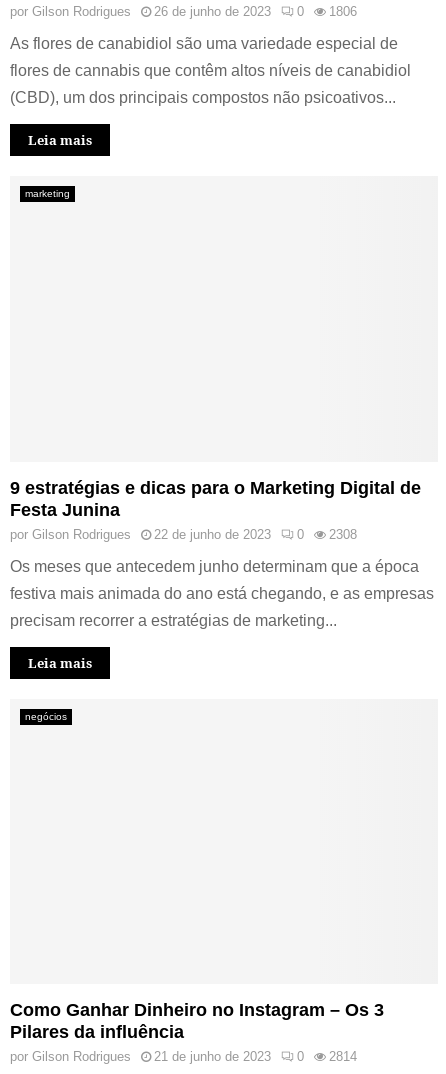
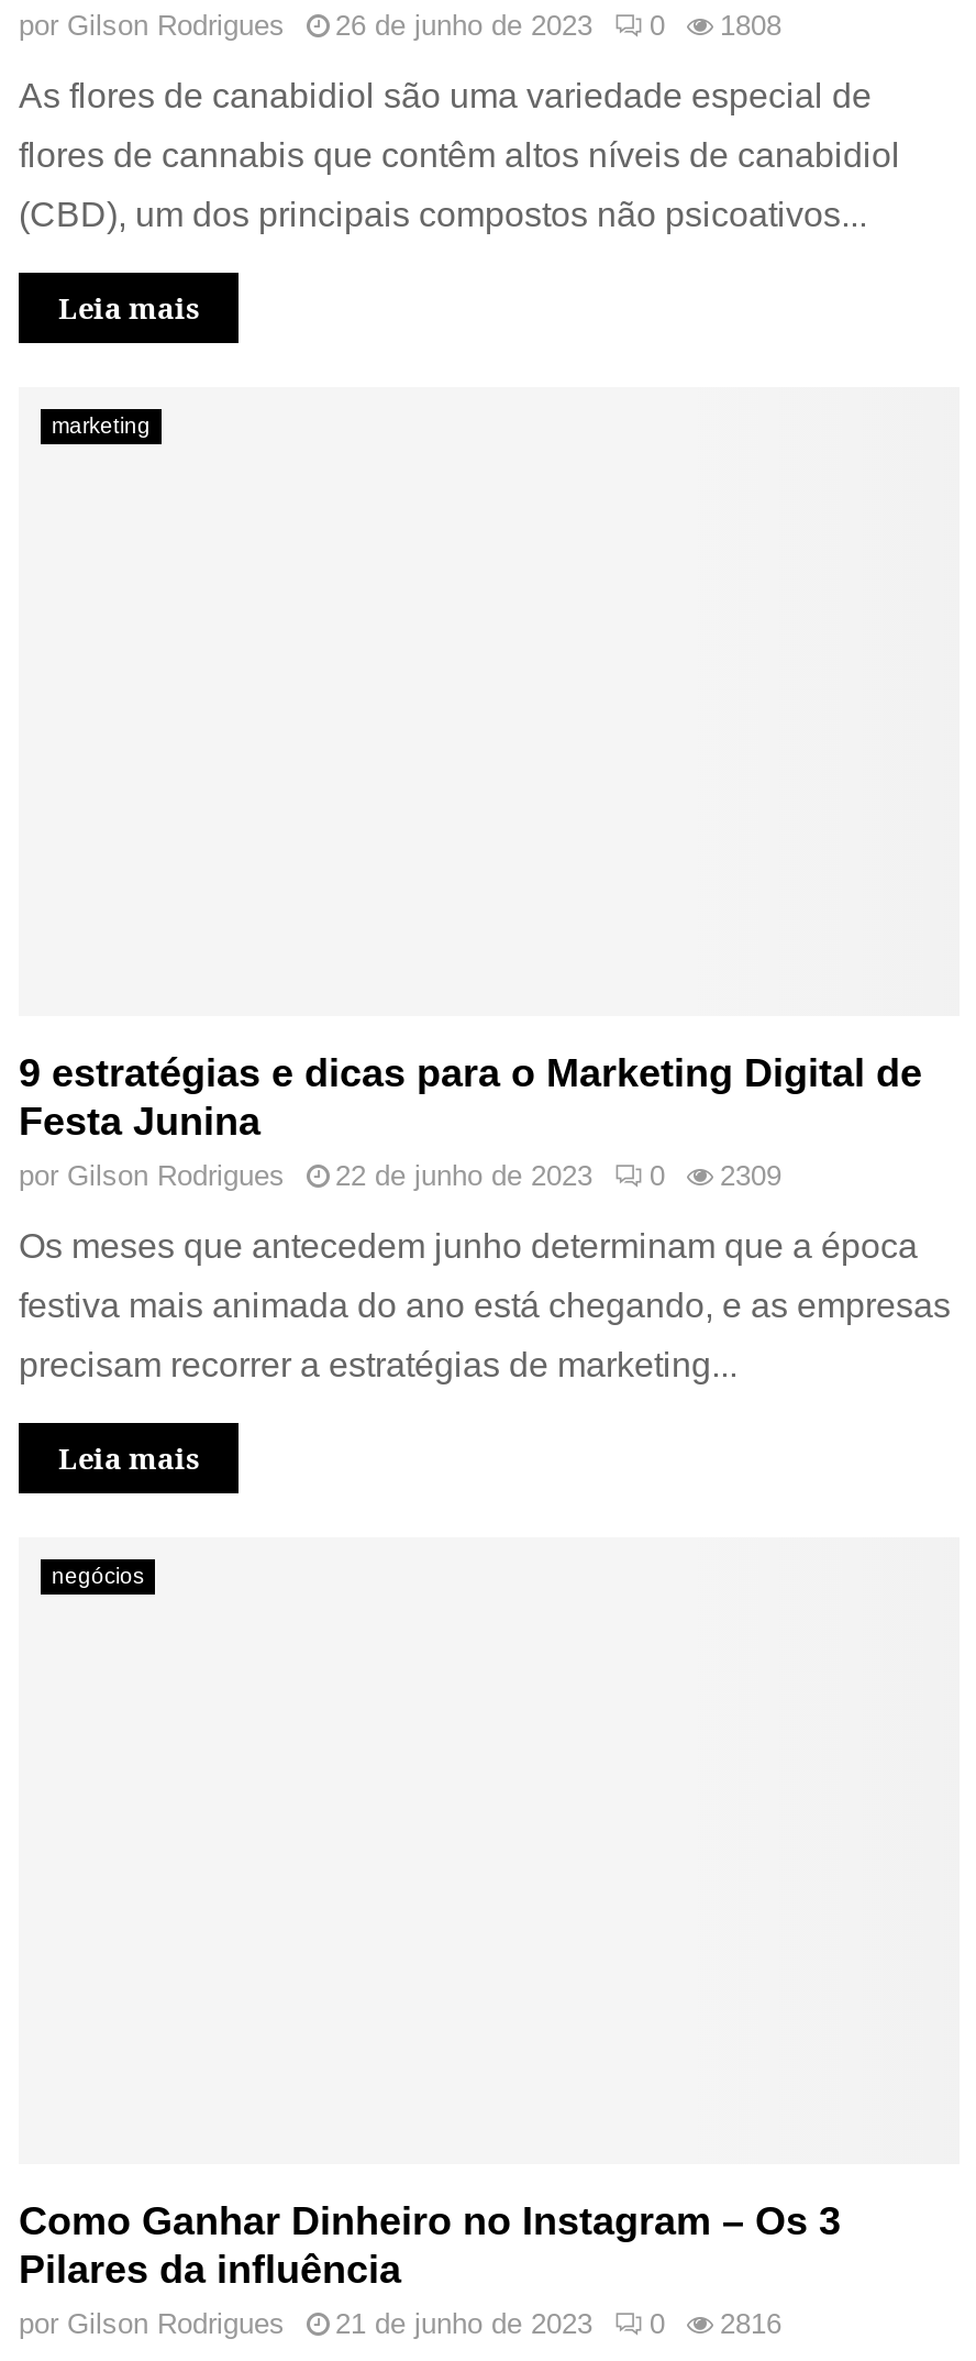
- por Gilson Rodrigues 26 de junho de 2023 0 1806
+ por Gilson Rodrigues 26 de junho de 2023 0 1808

- por Gilson Rodrigues 22 de junho de 2023 0 2308
+ por Gilson Rodrigues 22 de junho de 2023 0 2309

- por Gilson Rodrigues 21 de junho de 2023 0 2814
+ por Gilson Rodrigues 21 de junho de 2023 0 2816
